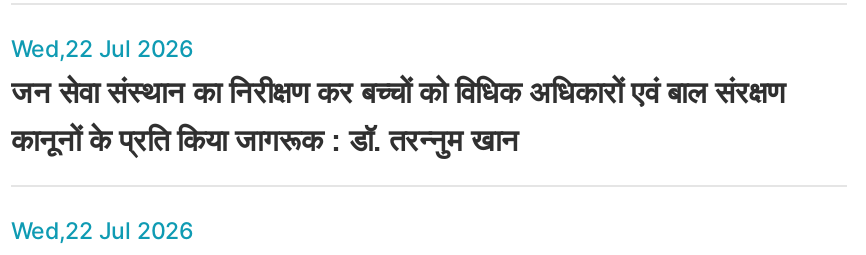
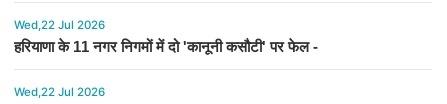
- जन सेवा संस्थान का निरीक्षण कर बच्चों को विधिक अधिकारों एवं बाल संरक्षण
- कानूनों के प्रति किया जागरूक : डॉ. तरन्नुम खान
+ हरियाणा के 11 नगर निगमों में दो 'कानूनी कसौटी' पर फेल -
